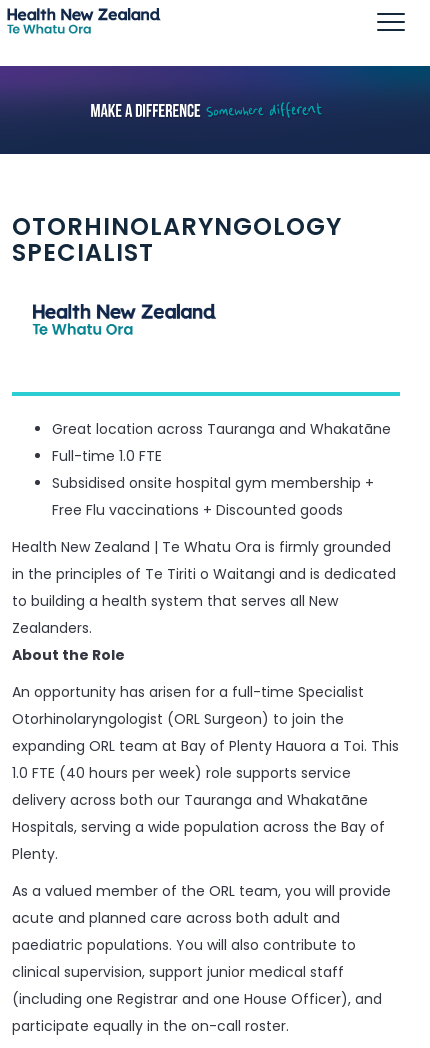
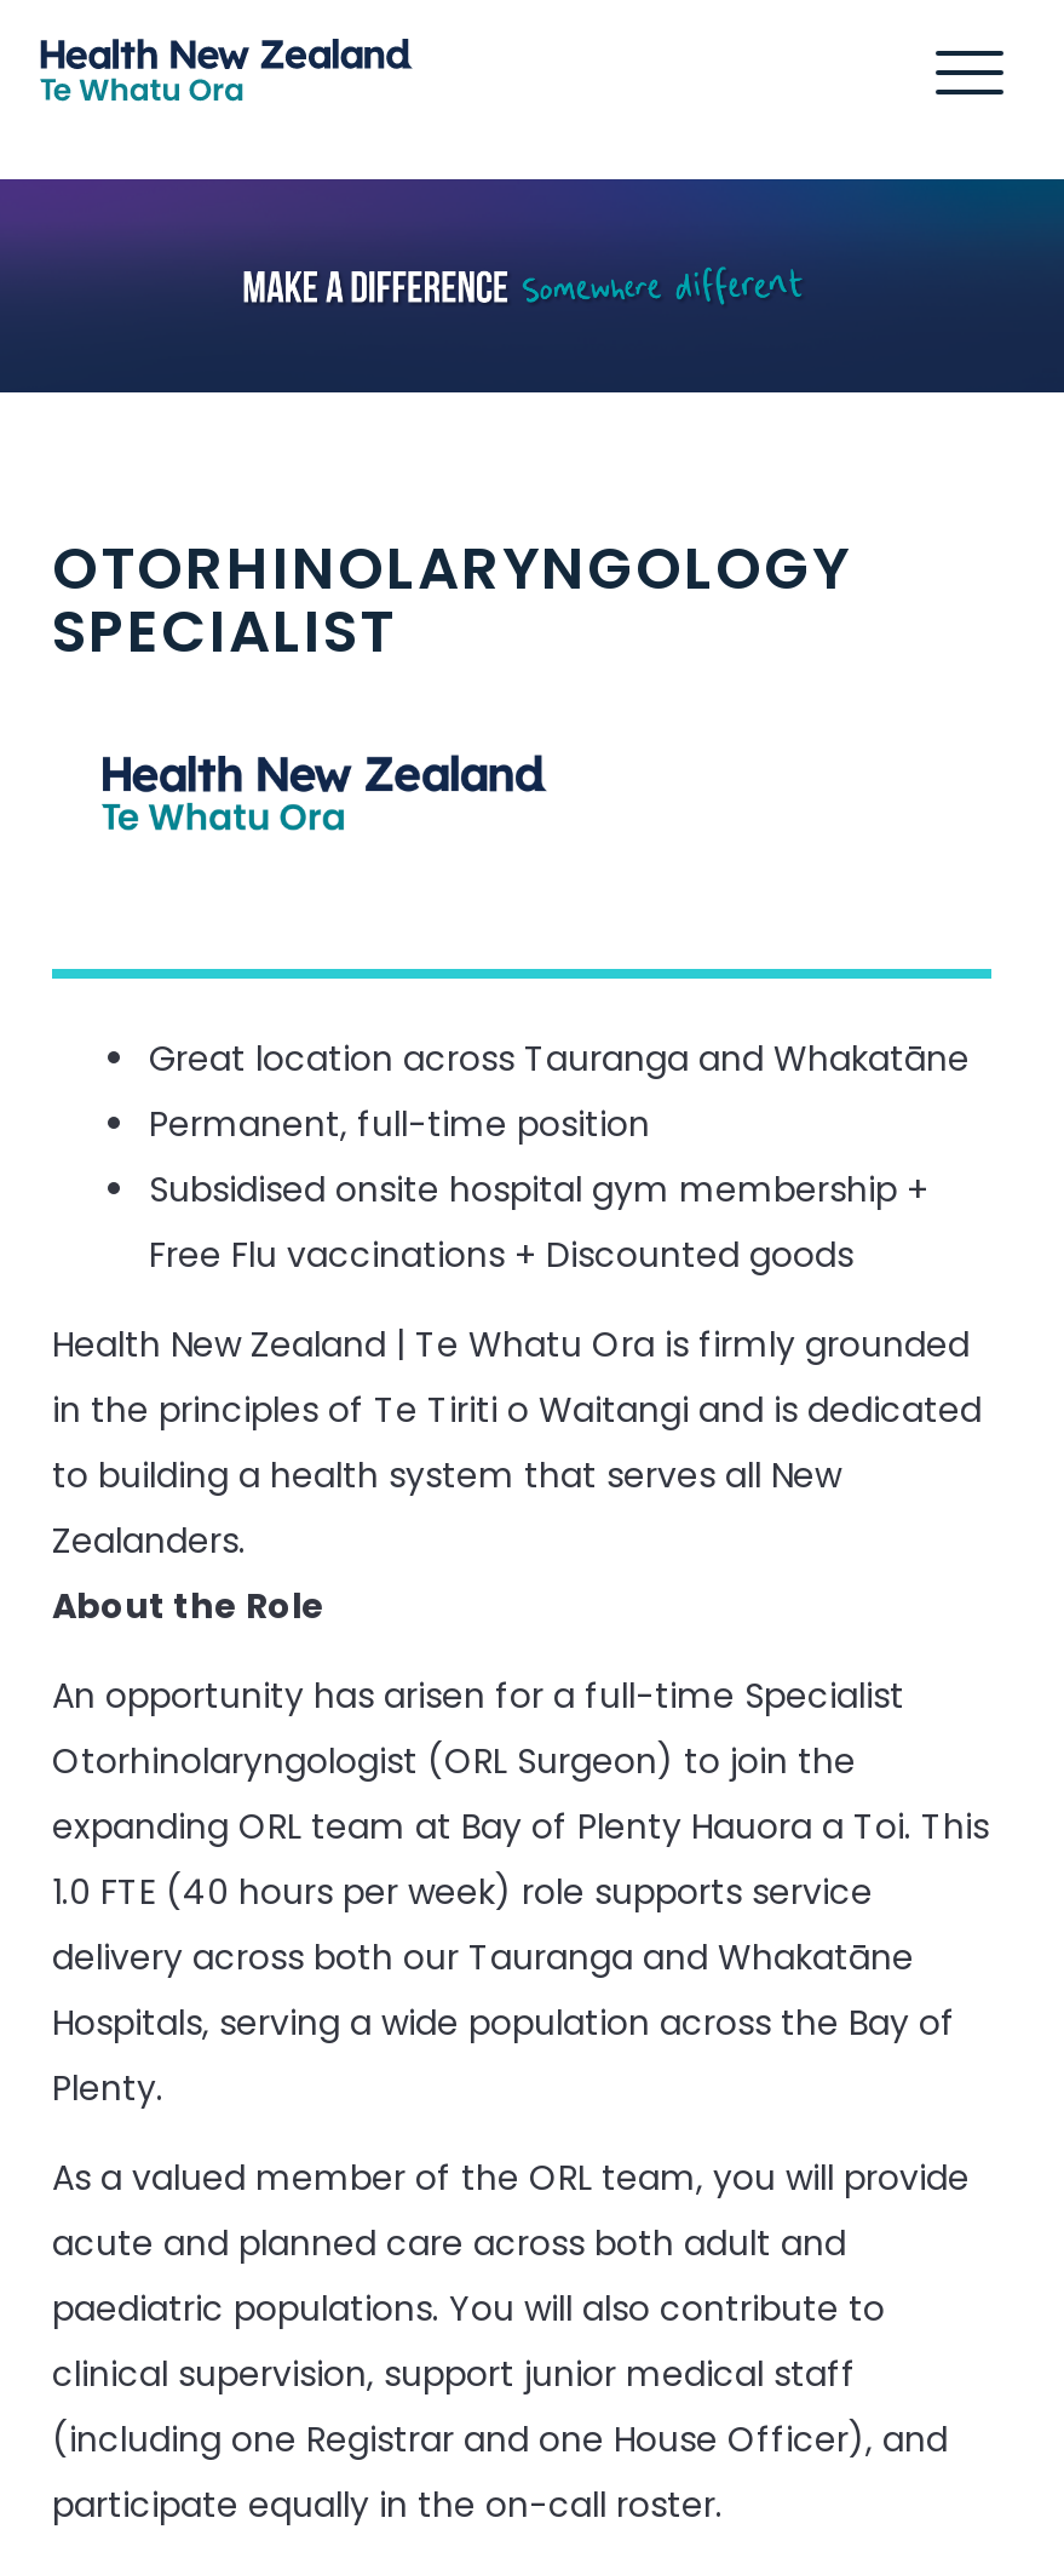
- Full-time 1.0 FTE
+ Permanent, full-time position
